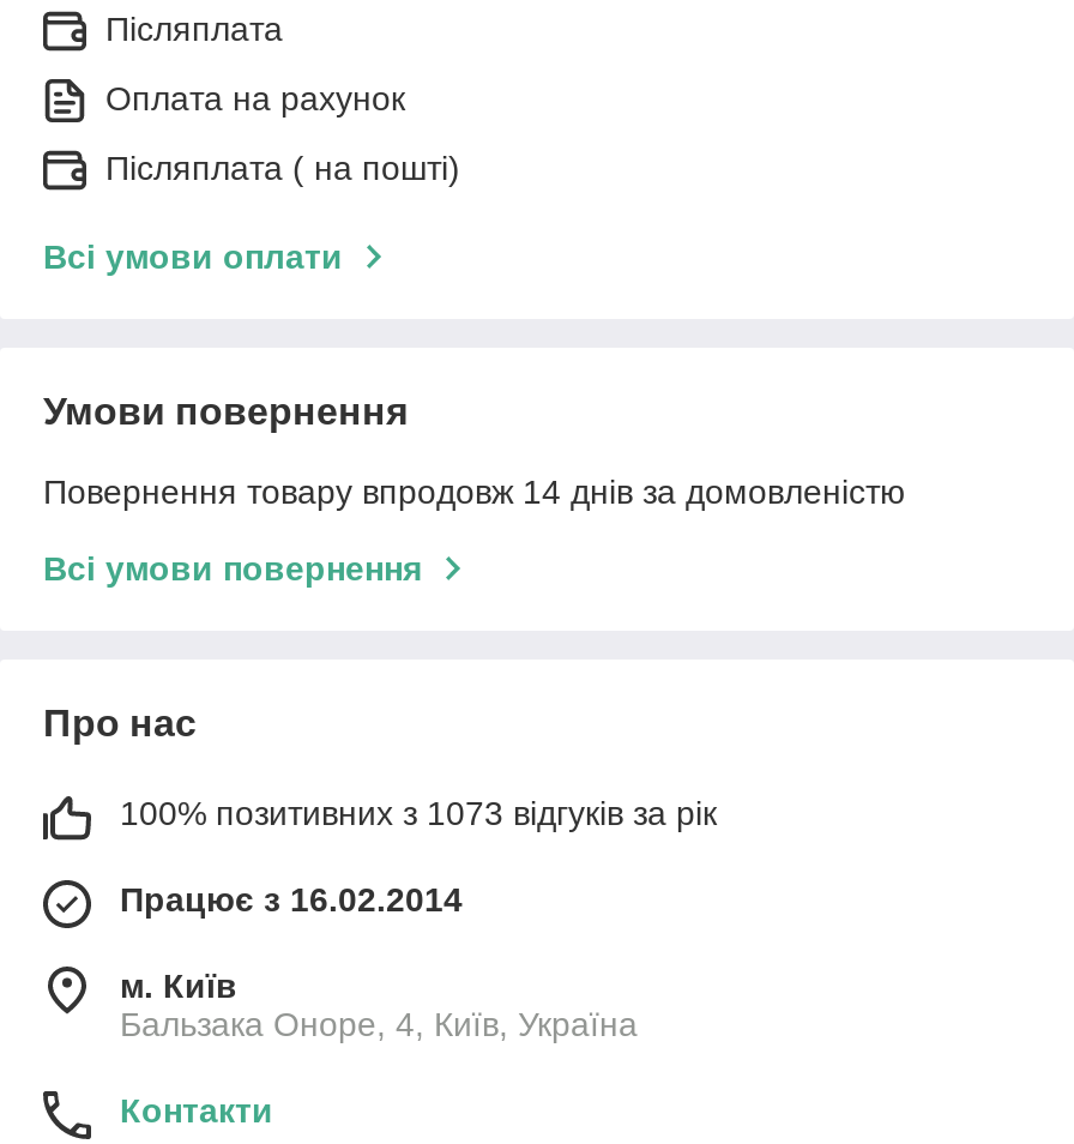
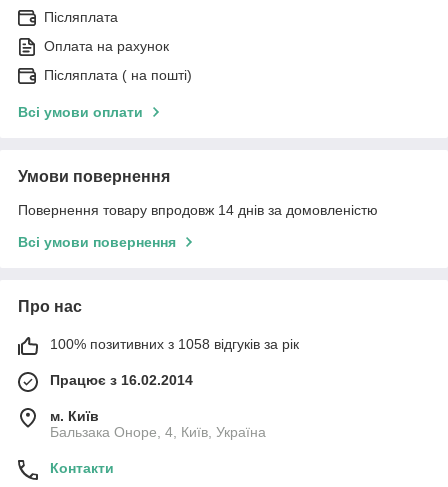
- 100% позитивних з 1073 відгуків за рік
+ 100% позитивних з 1058 відгуків за рік
